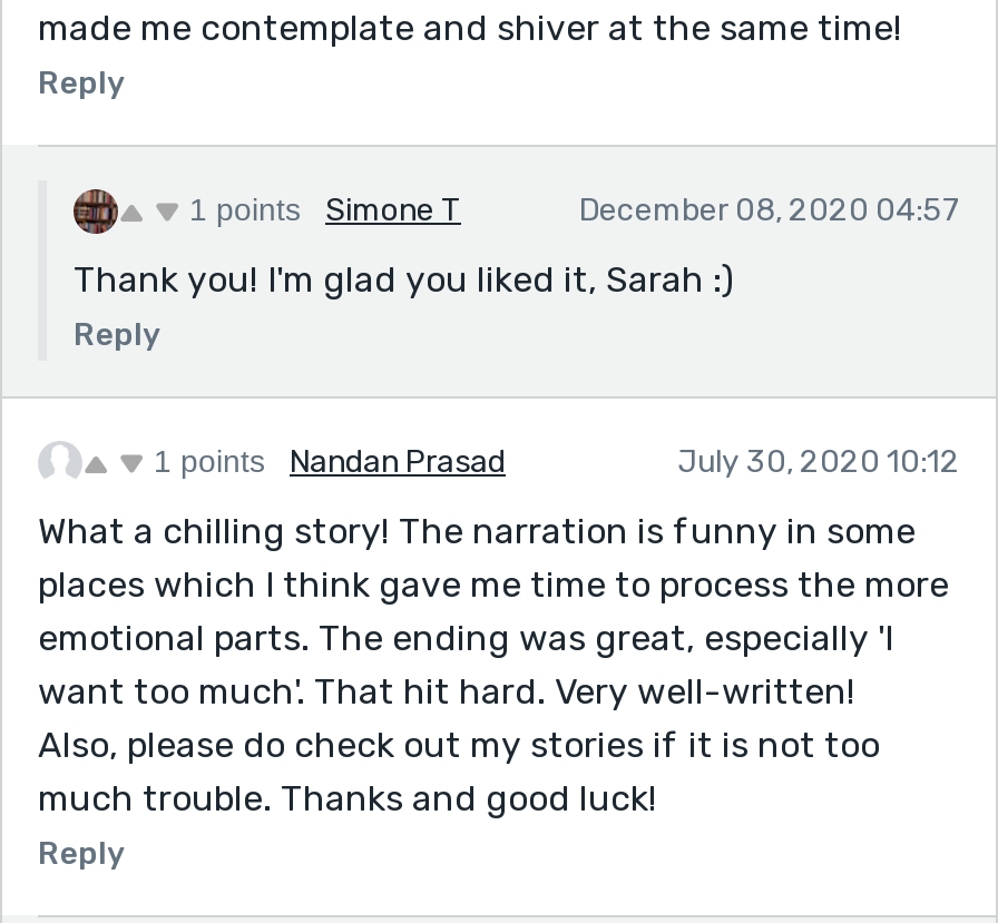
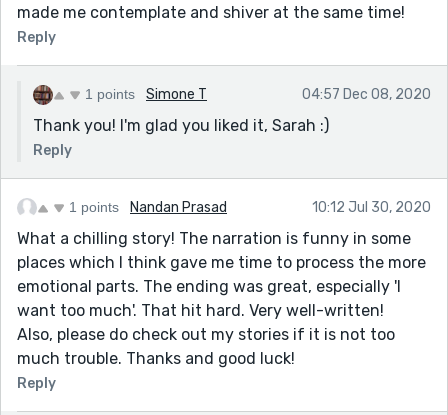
- December 08, 2020 04:57
+ 04:57 Dec 08, 2020

- July 30, 2020 10:12
+ 10:12 Jul 30, 2020
